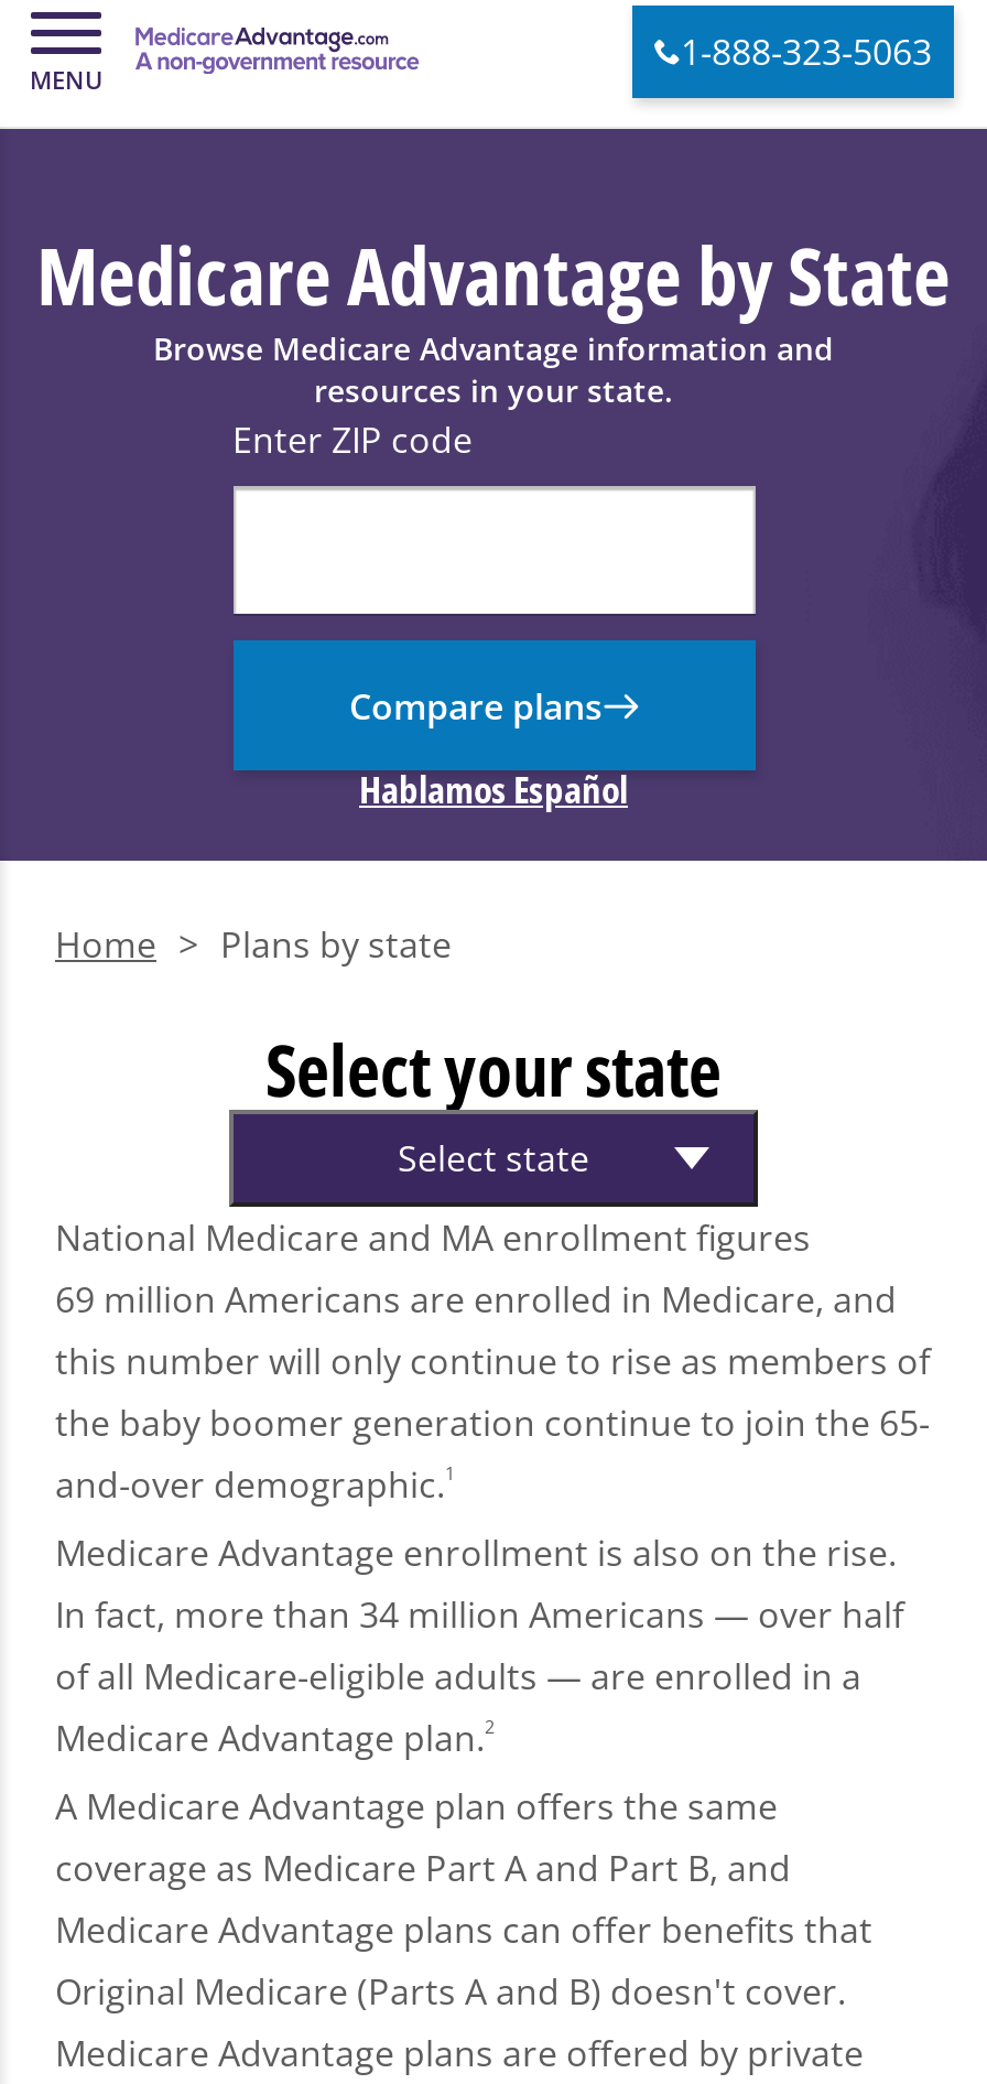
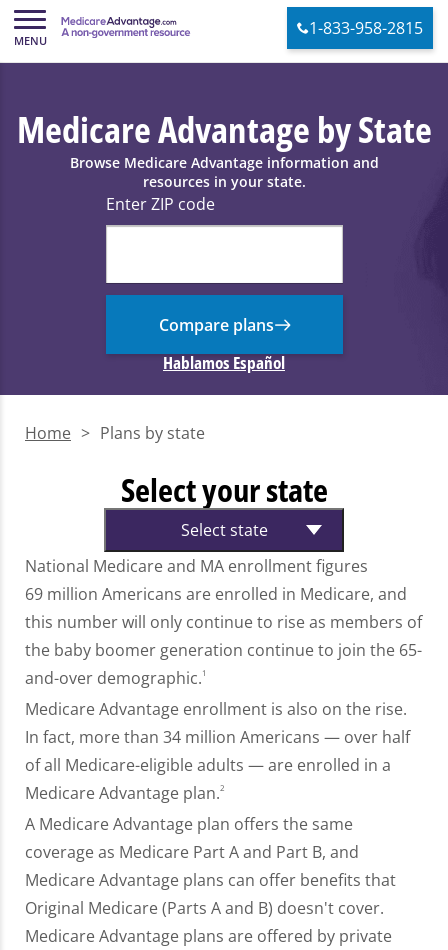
- 1-888-323-5063
+ 1-833-958-2815
